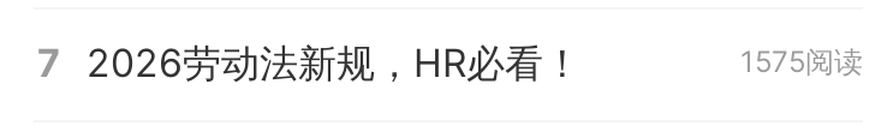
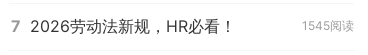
- 1575阅读
+ 1545阅读
